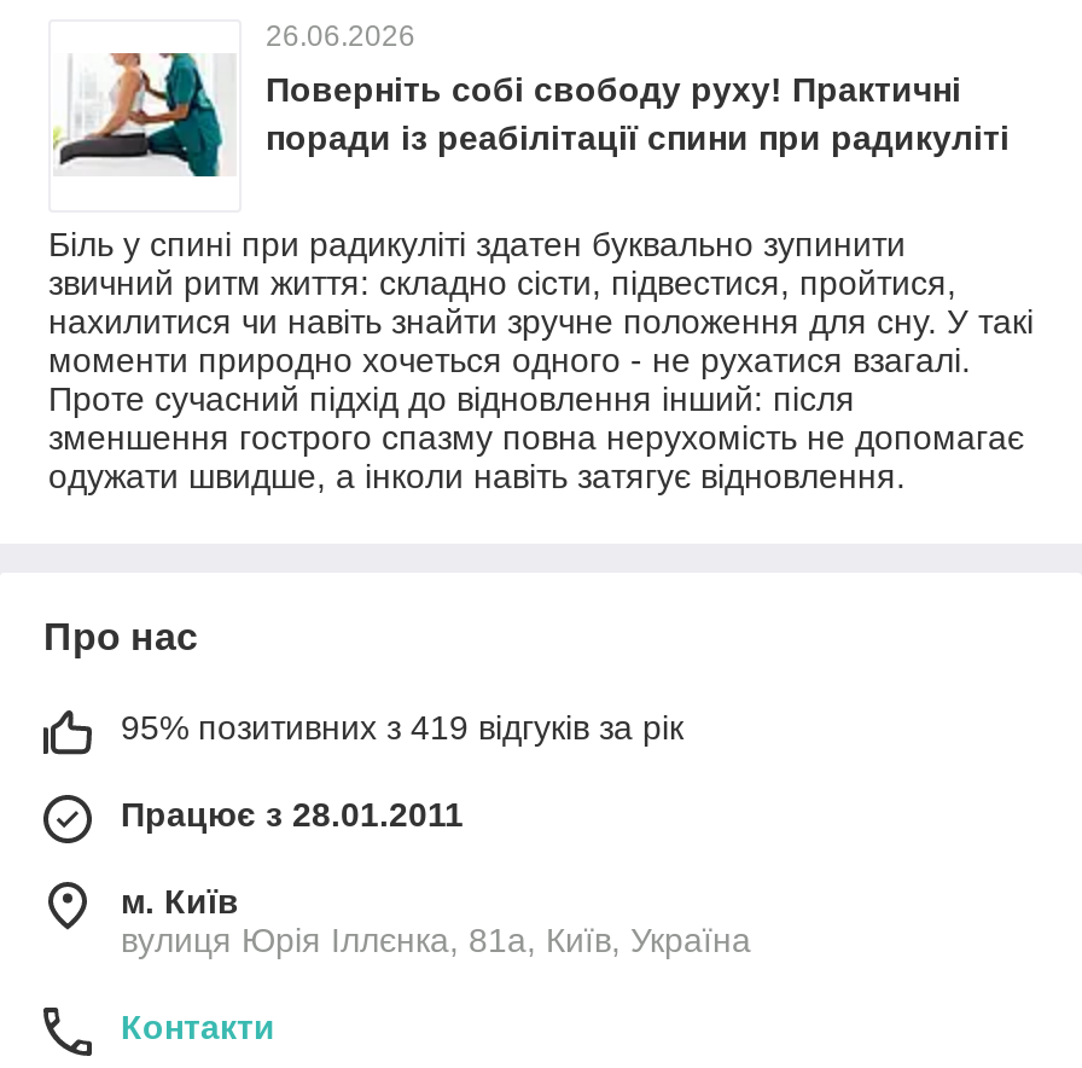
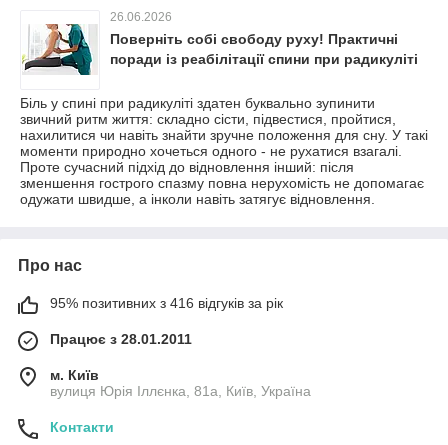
- 95% позитивних з 419 відгуків за рік
+ 95% позитивних з 416 відгуків за рік
